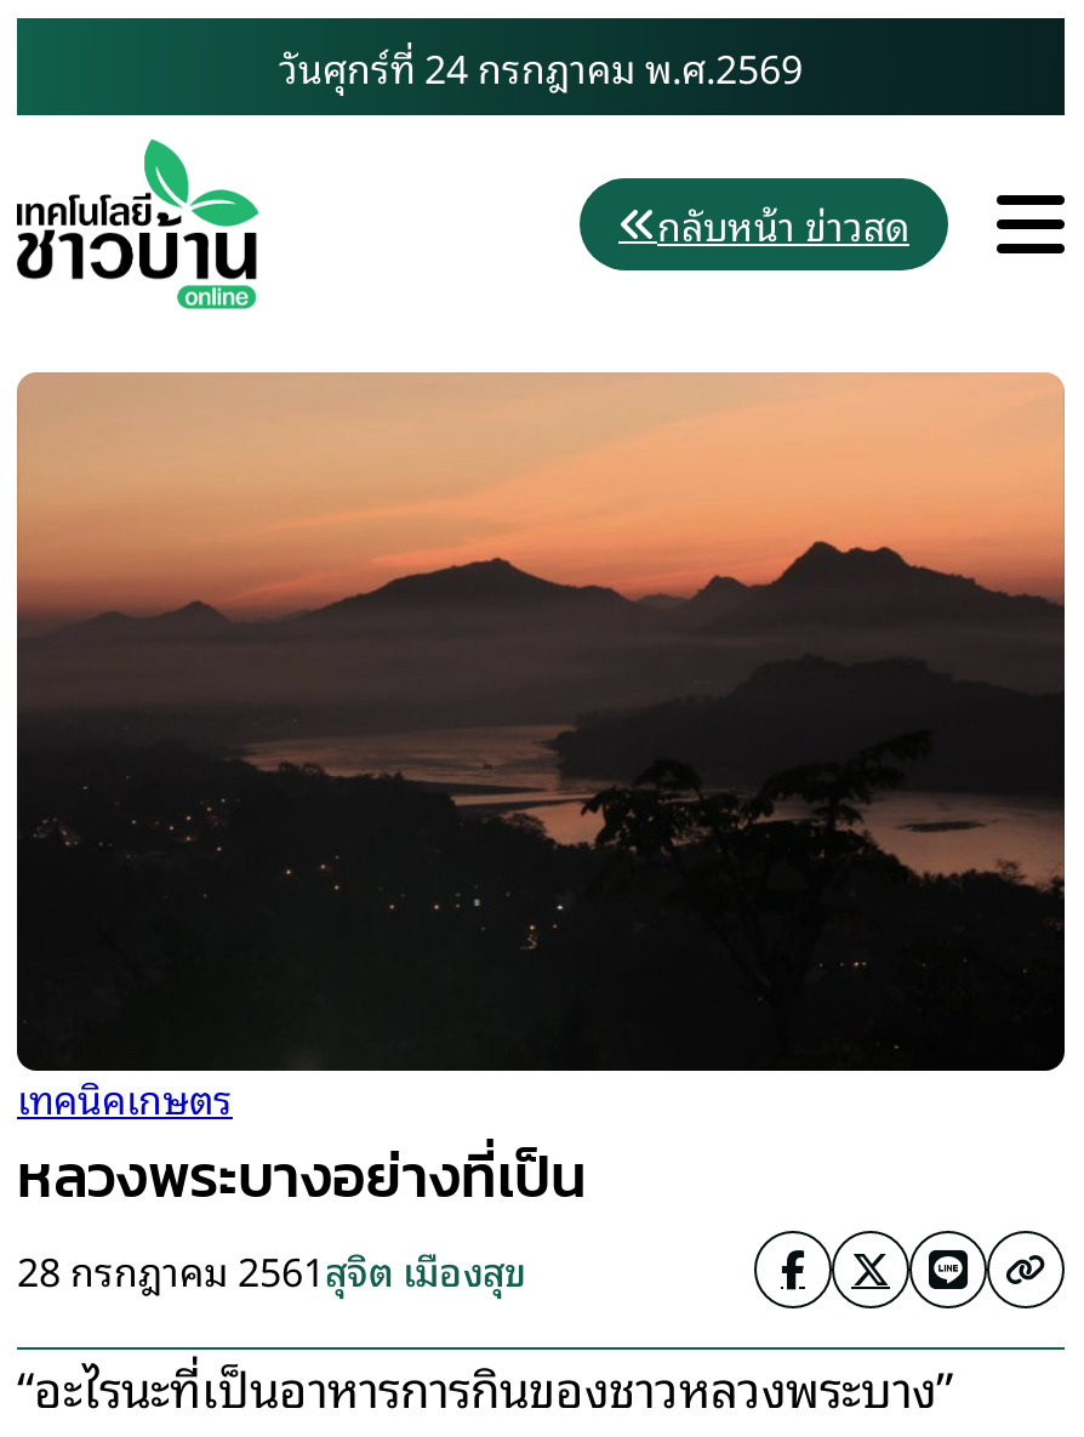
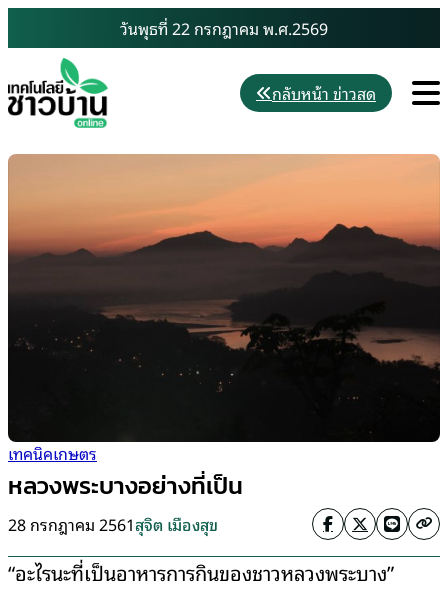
- วันศุกร์ที่ 24 กรกฎาคม พ.ศ.2569
+ วันพุธที่ 22 กรกฎาคม พ.ศ.2569
